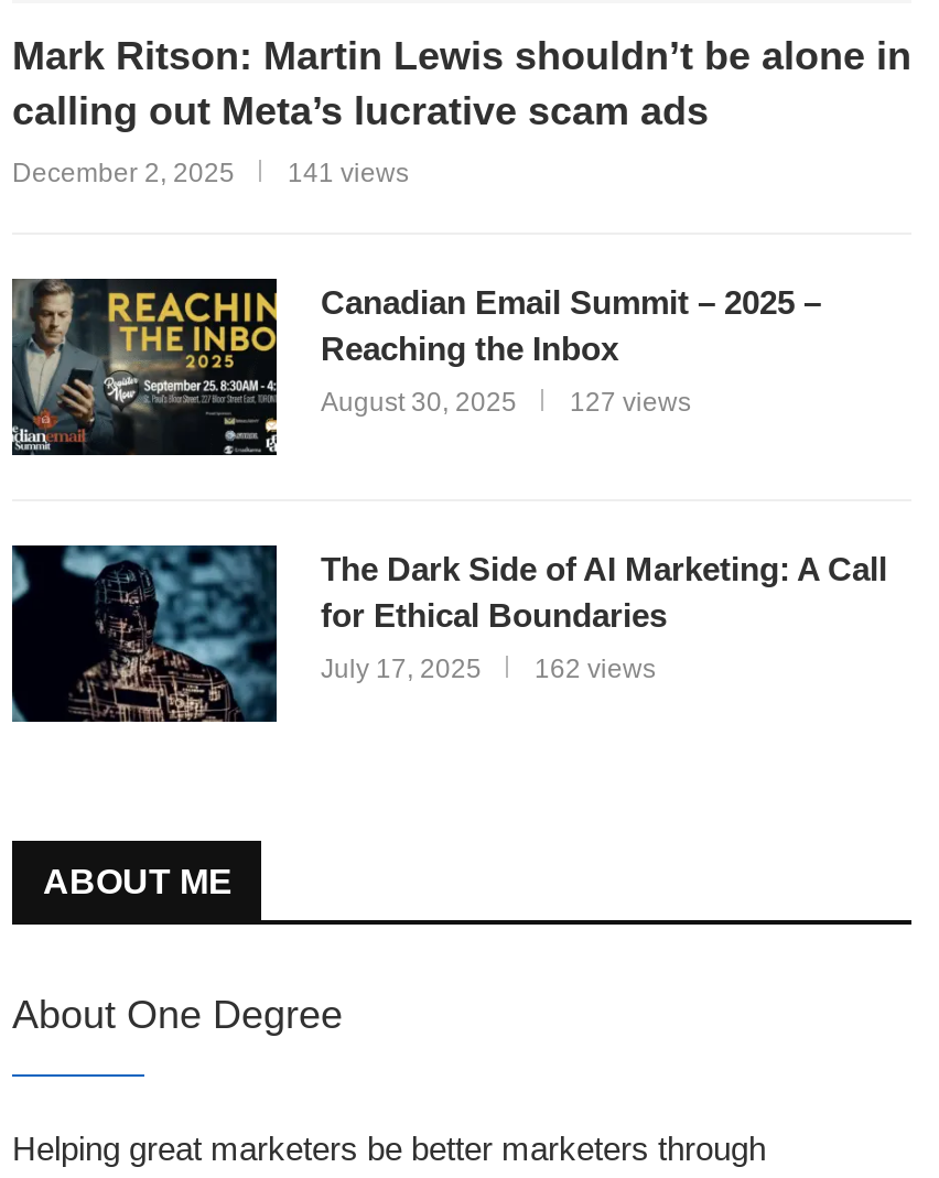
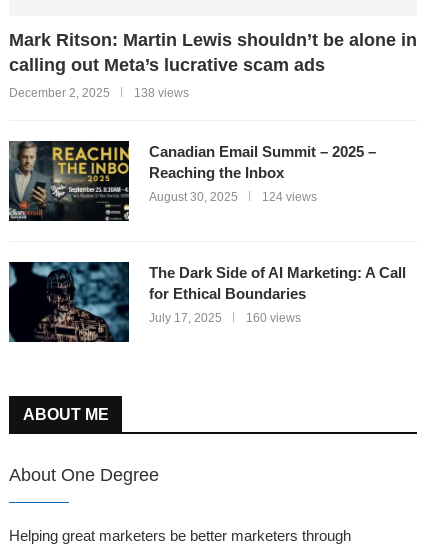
- December 2, 2025 141 views
+ December 2, 2025 138 views

- August 30, 2025 127 views
+ August 30, 2025 124 views

- July 17, 2025 162 views
+ July 17, 2025 160 views
